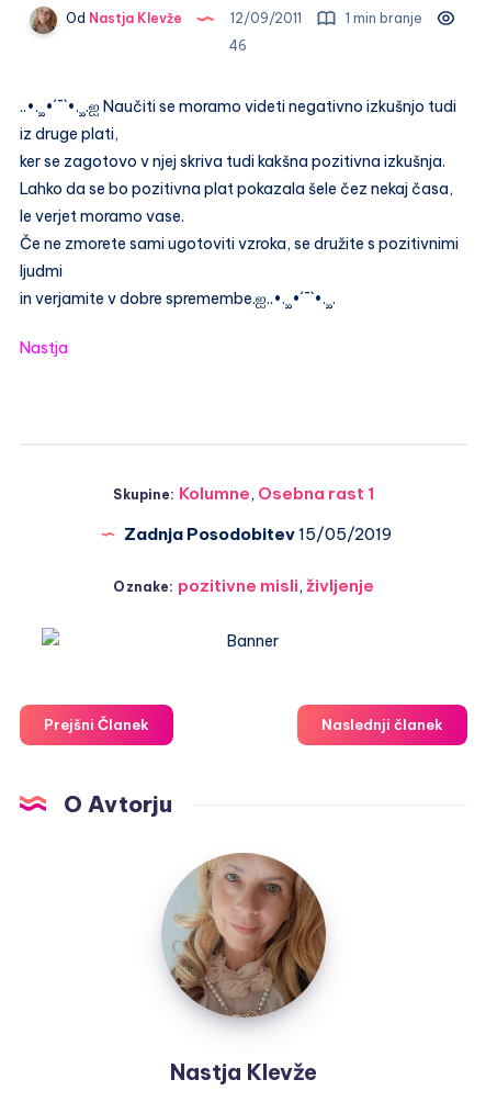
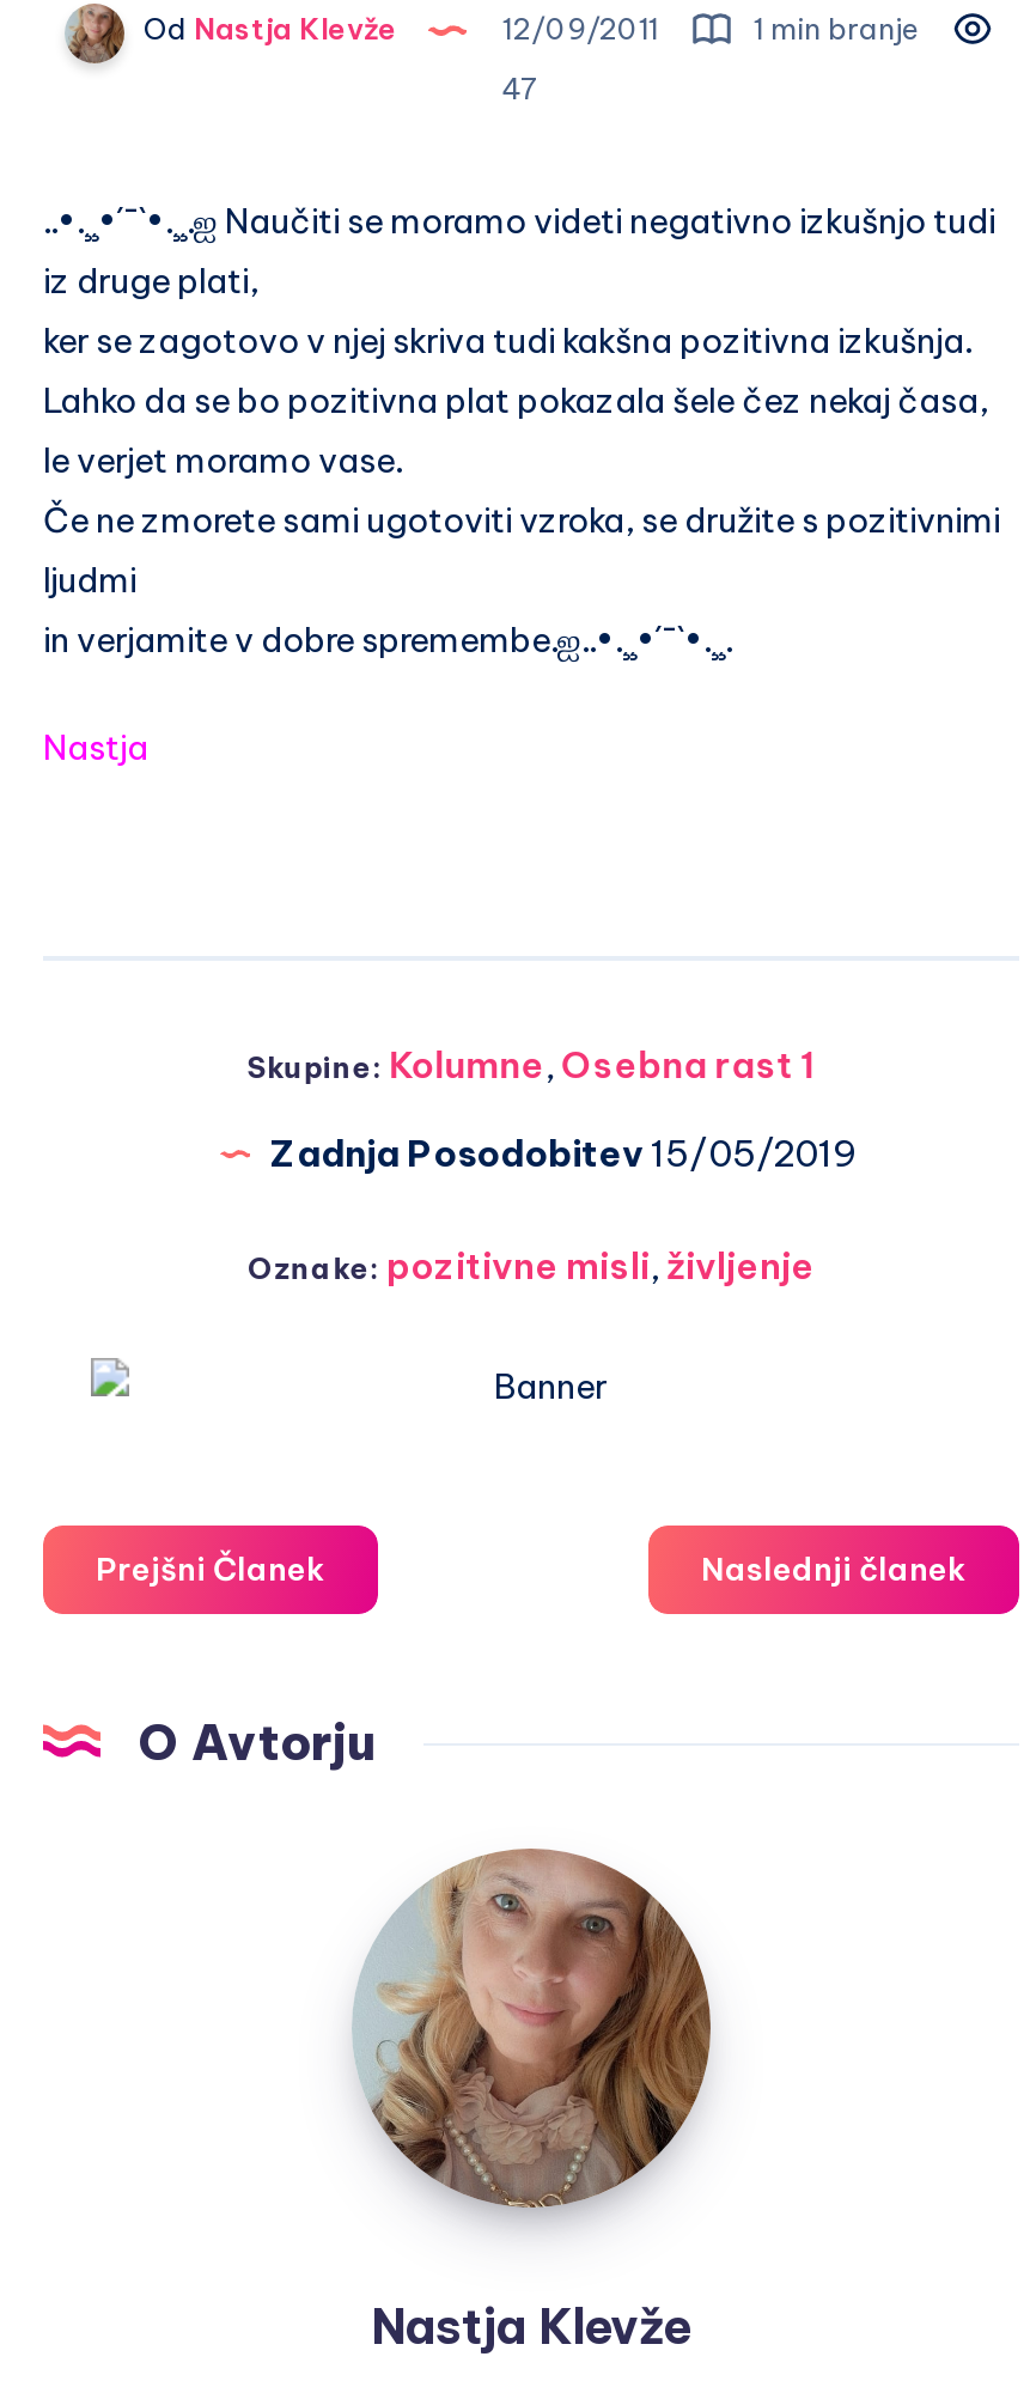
- 46
+ 47
